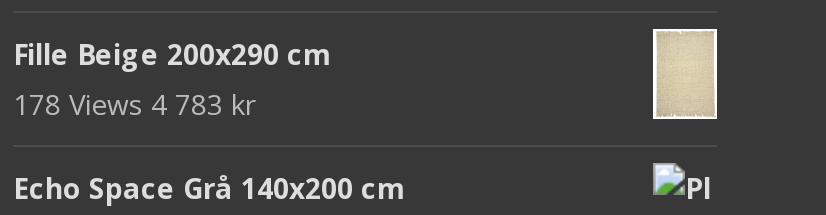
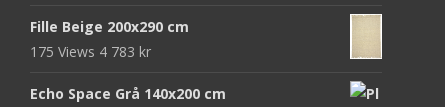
- 178 Views 4 783 kr
+ 175 Views 4 783 kr
